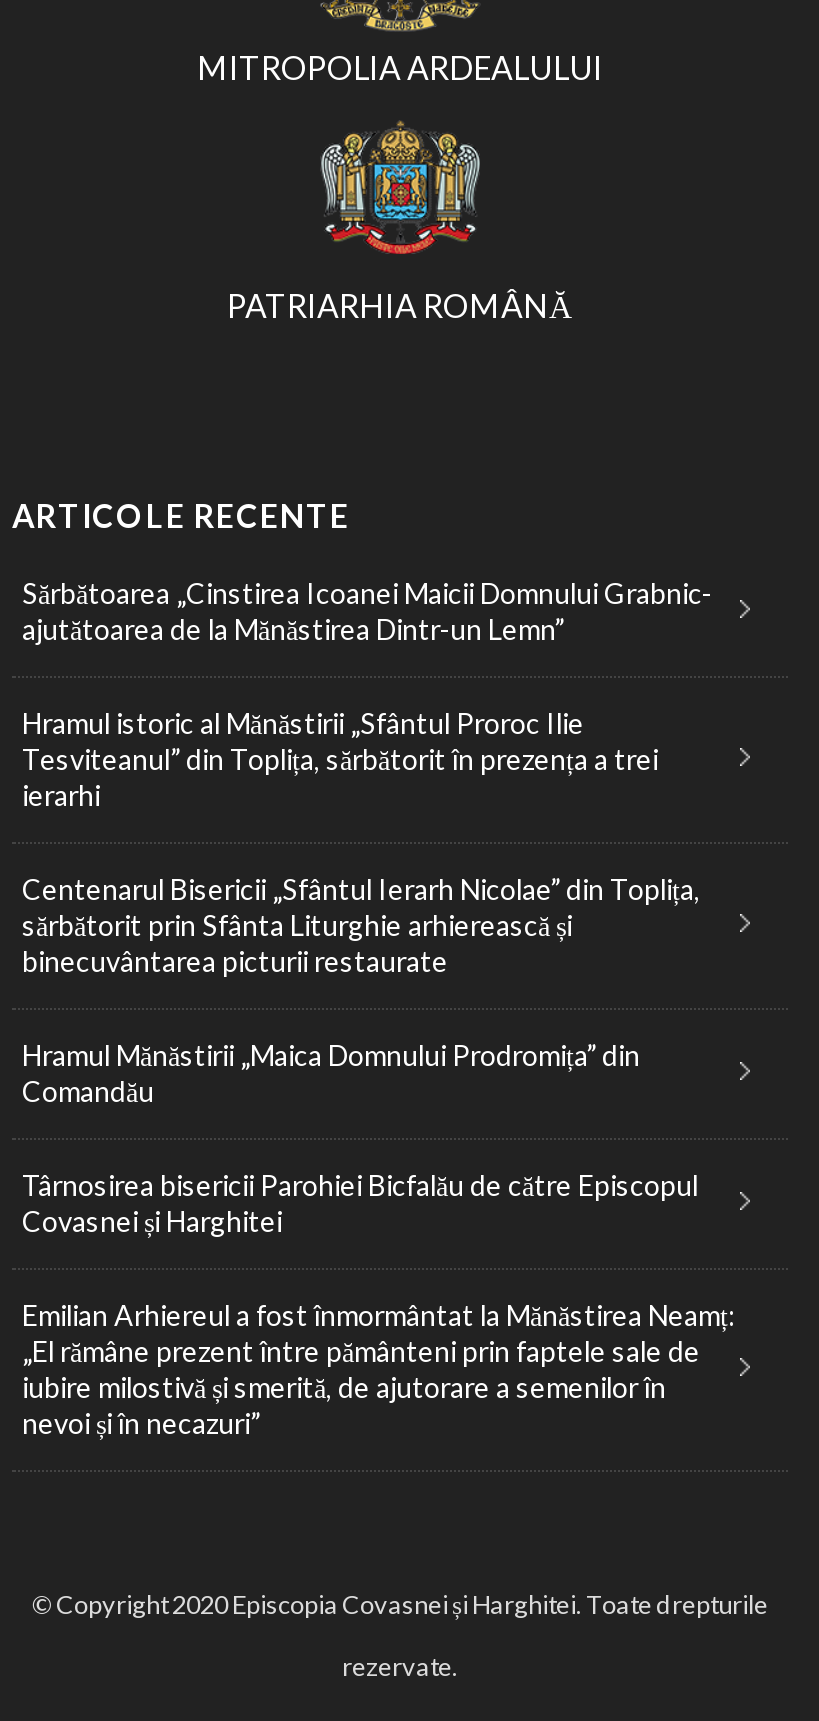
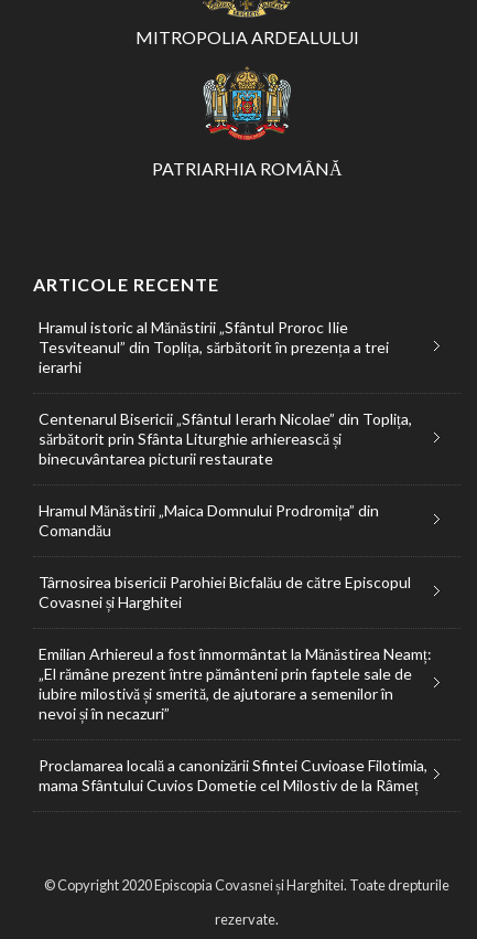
- Sărbătoarea „Cinstirea Icoanei Maicii Domnului Grabnic-
- ajutătoarea de la Mănăstirea Dintr-un Lemn”

moved up: Hramul istoric al Mănăstirii „Sfântul Proroc Ilie | Tesviteanul” din Toplița, sărbătorit în prezența a trei | ierarhi | ... | iubire milostivă și smerită, de ajutorare a semenilor în | nevoi și în necazuri”

+ Proclamarea locală a canonizării Sfintei Cuvioase Filotimia,
+ mama Sfântului Cuvios Dometie cel Milostiv de la Râmeț
